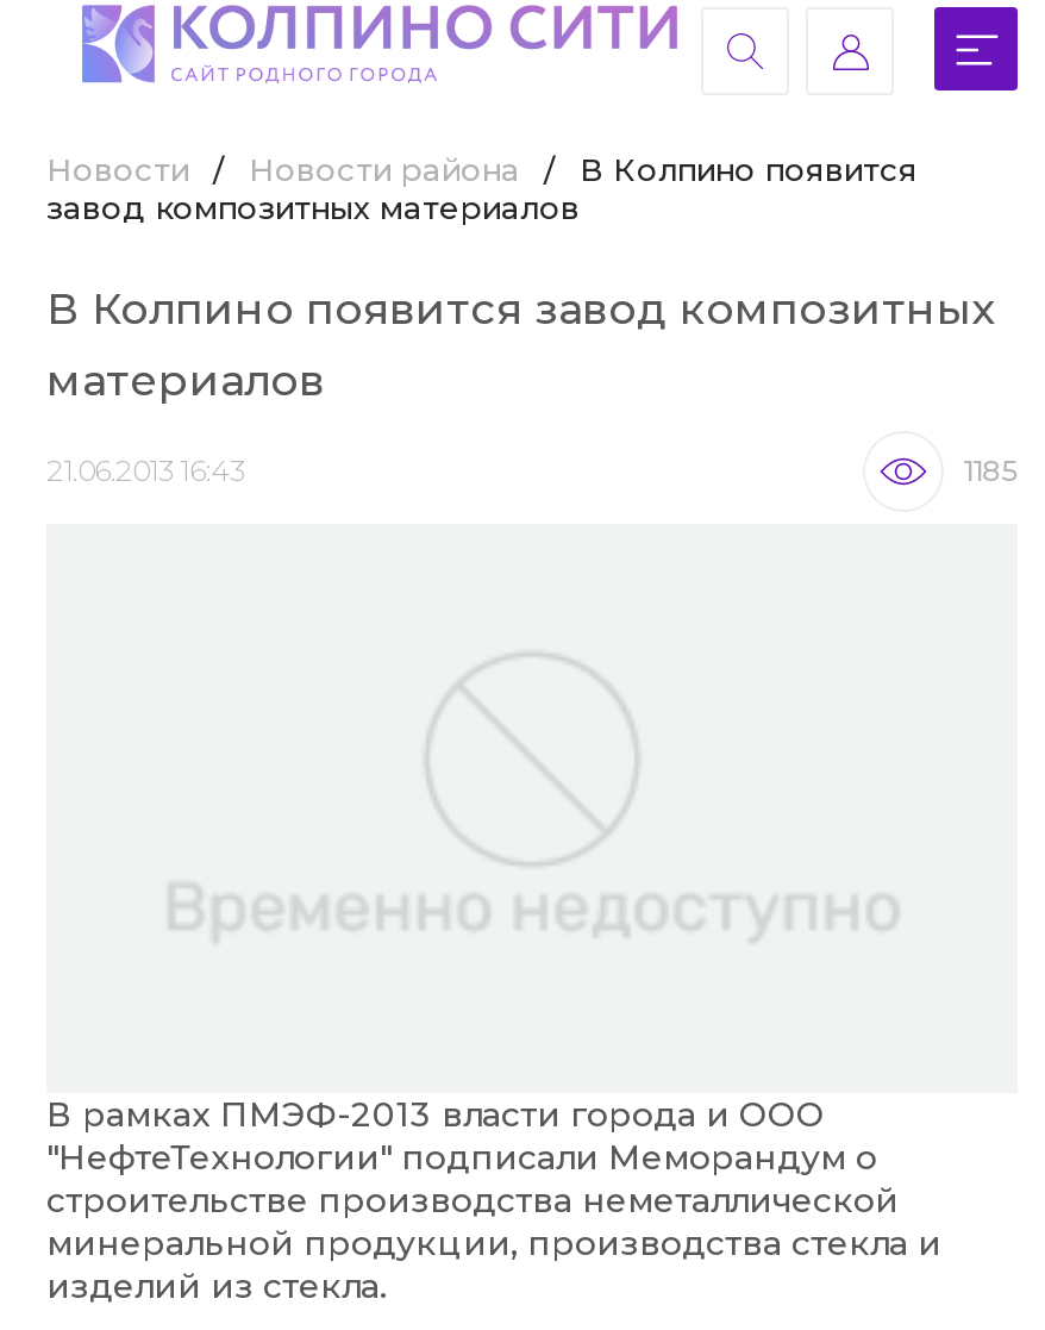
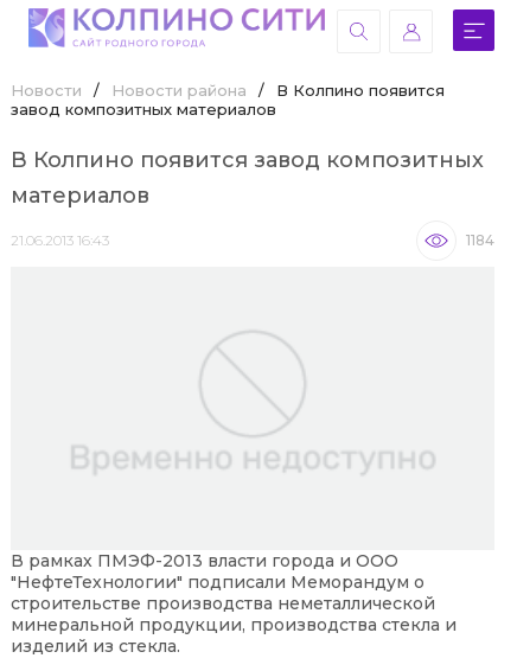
- 1185
+ 1184
